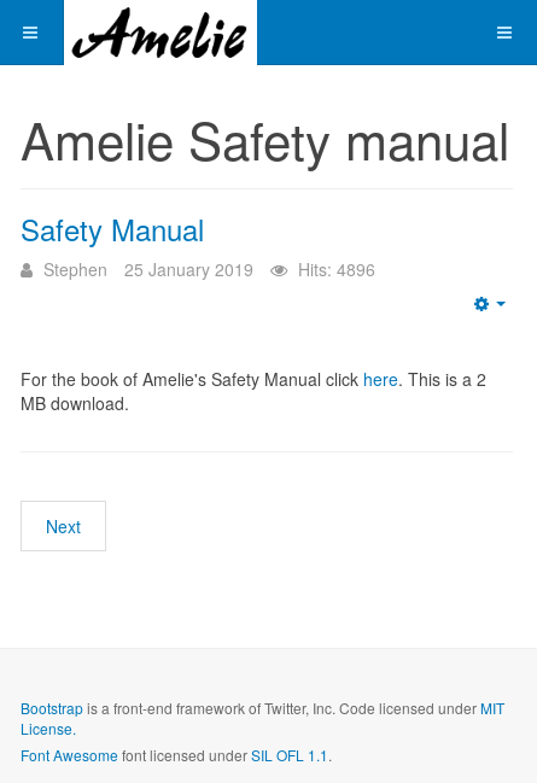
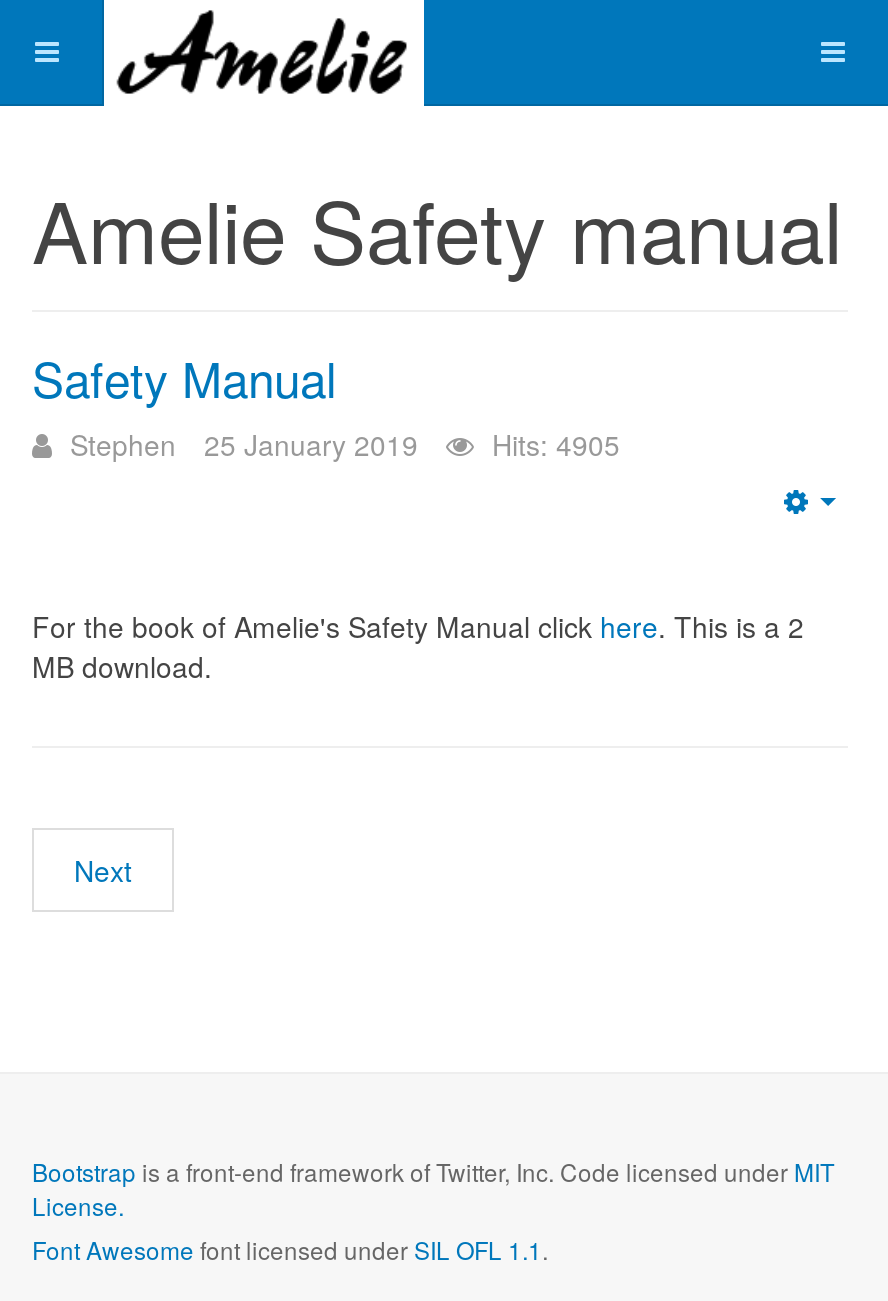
- Stephen 25 January 2019 Hits: 4896
+ Stephen 25 January 2019 Hits: 4905
